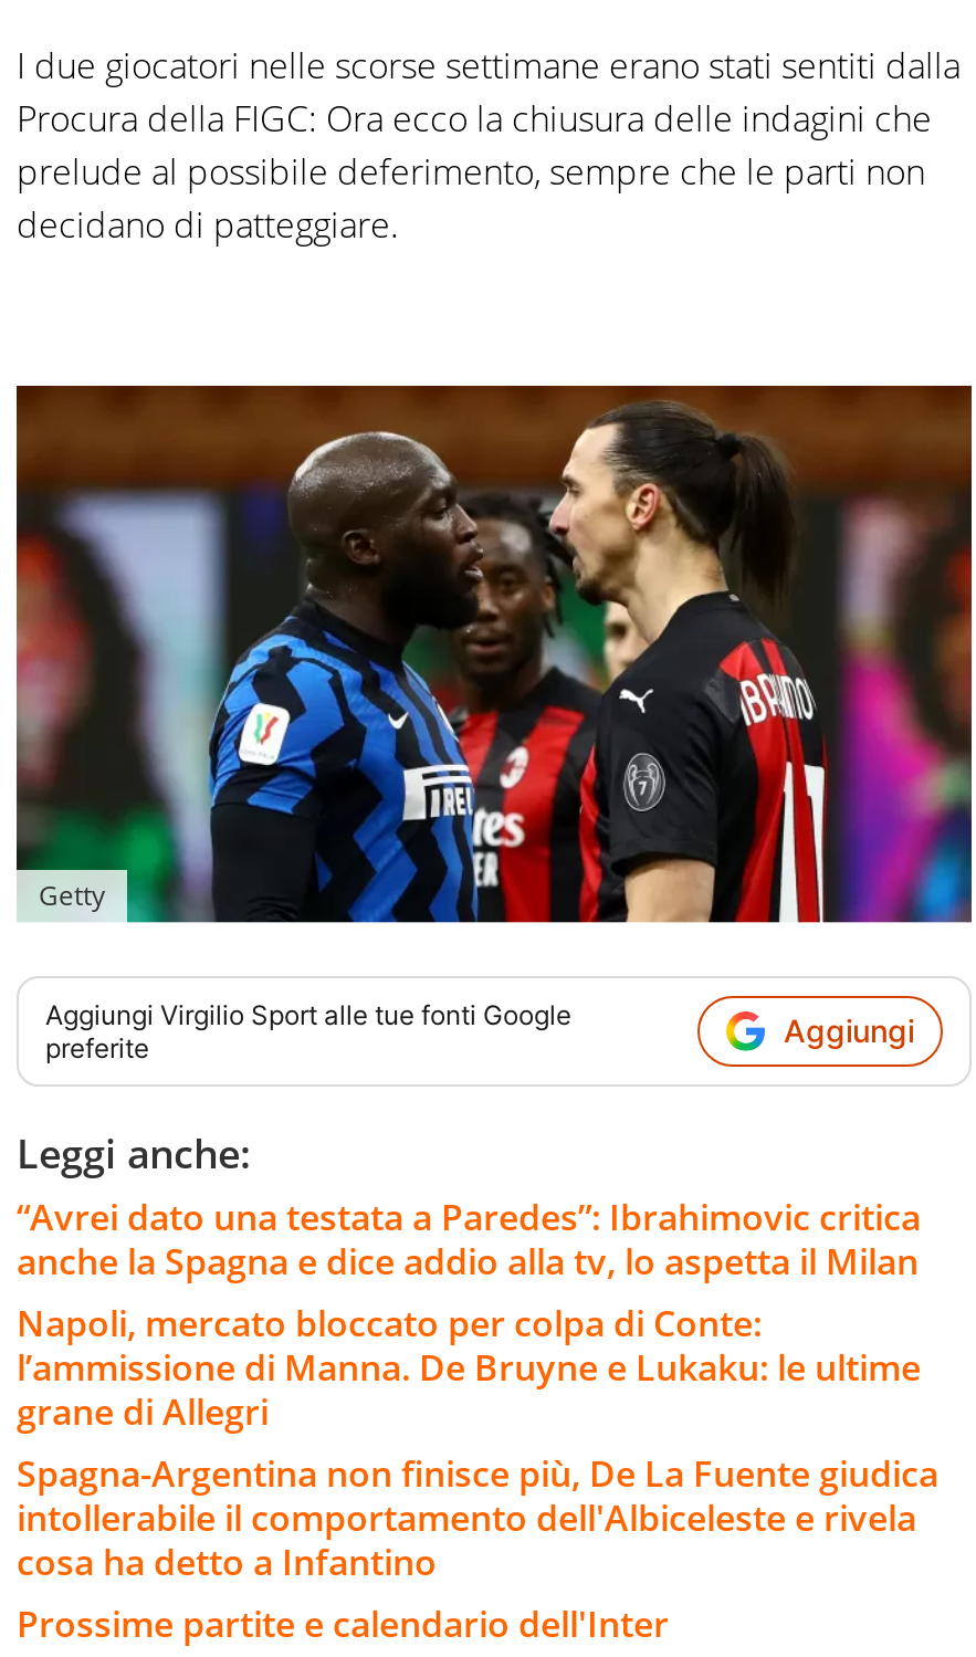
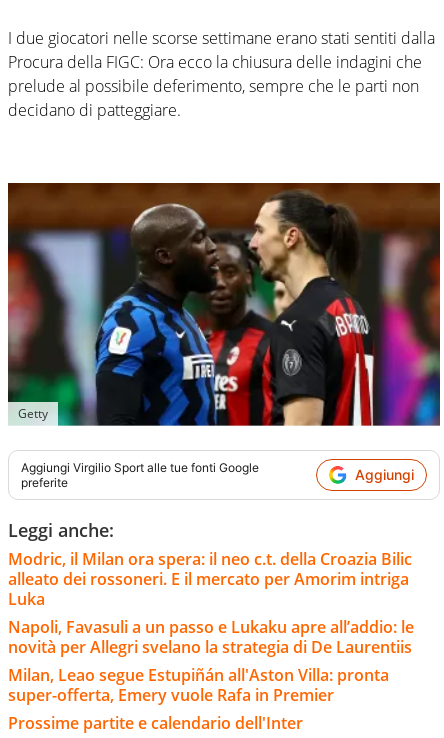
- “Avrei dato una testata a Paredes”: Ibrahimovic critica
- anche la Spagna e dice addio alla tv, lo aspetta il Milan
- Napoli, mercato bloccato per colpa di Conte:
- l’ammissione di Manna. De Bruyne e Lukaku: le ultime
- grane di Allegri
- Spagna-Argentina non finisce più, De La Fuente giudica
- intollerabile il comportamento dell'Albiceleste e rivela
- cosa ha detto a Infantino
+ Modric, il Milan ora spera: il neo c.t. della Croazia Bilic
+ alleato dei rossoneri. E il mercato per Amorim intriga
+ Luka
+ Napoli, Favasuli a un passo e Lukaku apre all’addio: le
+ novità per Allegri svelano la strategia di De Laurentiis
+ Milan, Leao segue Estupiñán all'Aston Villa: pronta
+ super-offerta, Emery vuole Rafa in Premier
